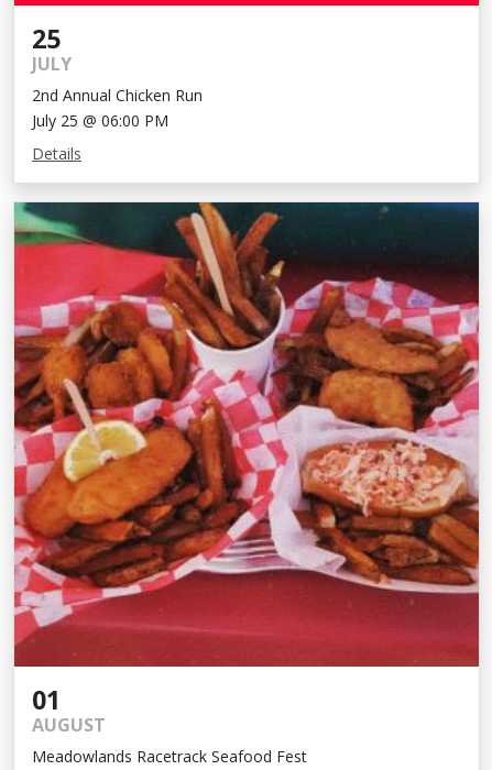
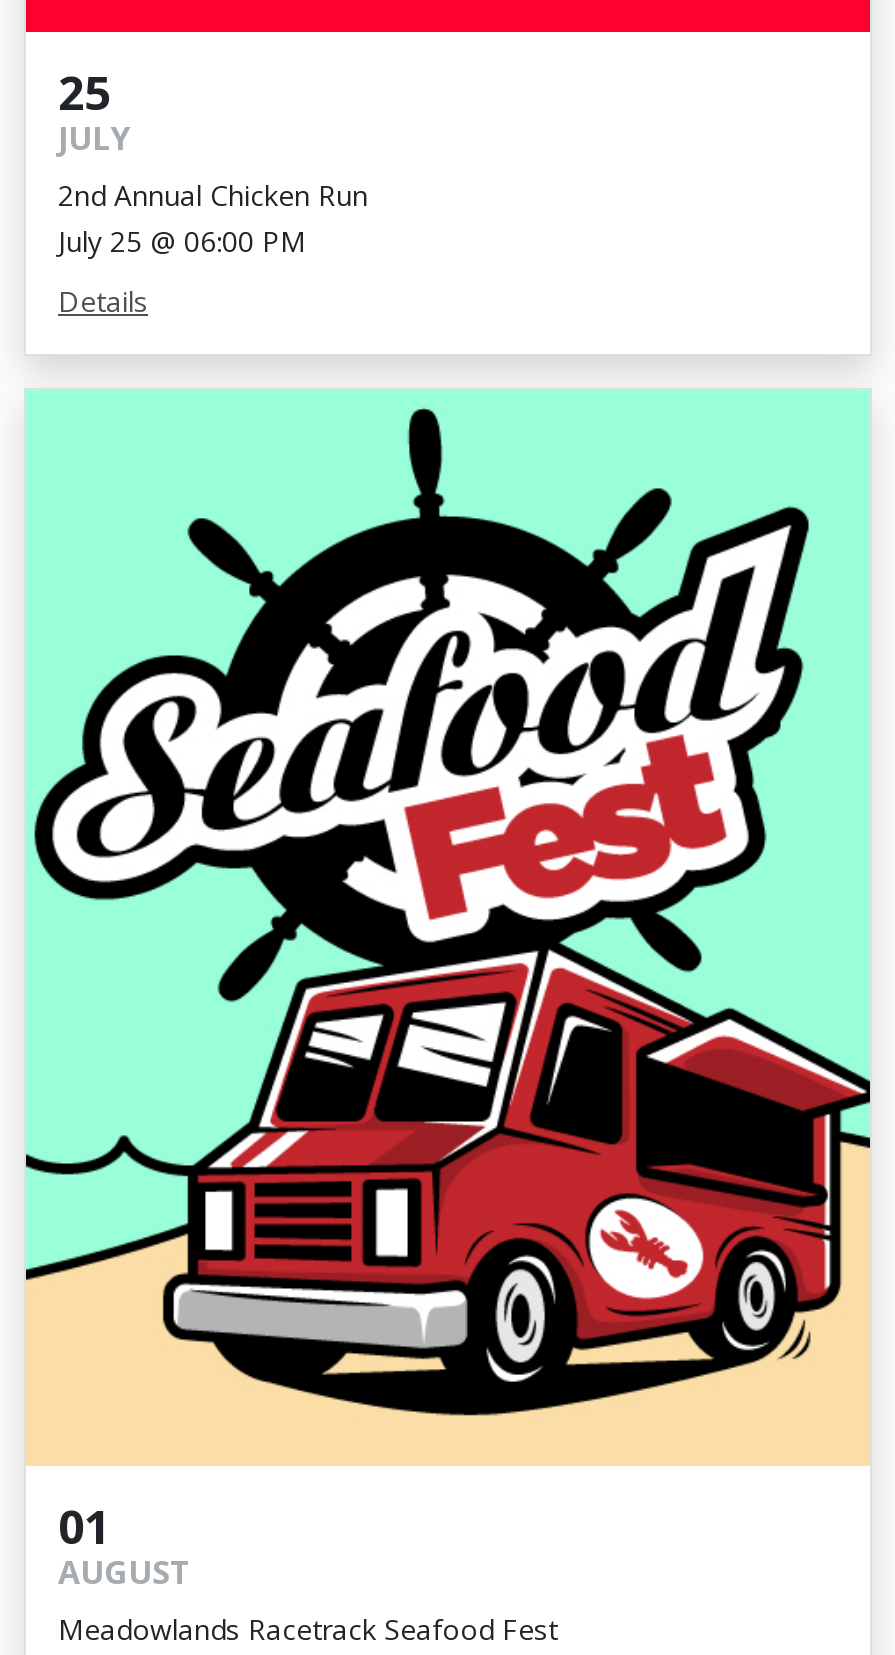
- [image]
+ [image]
